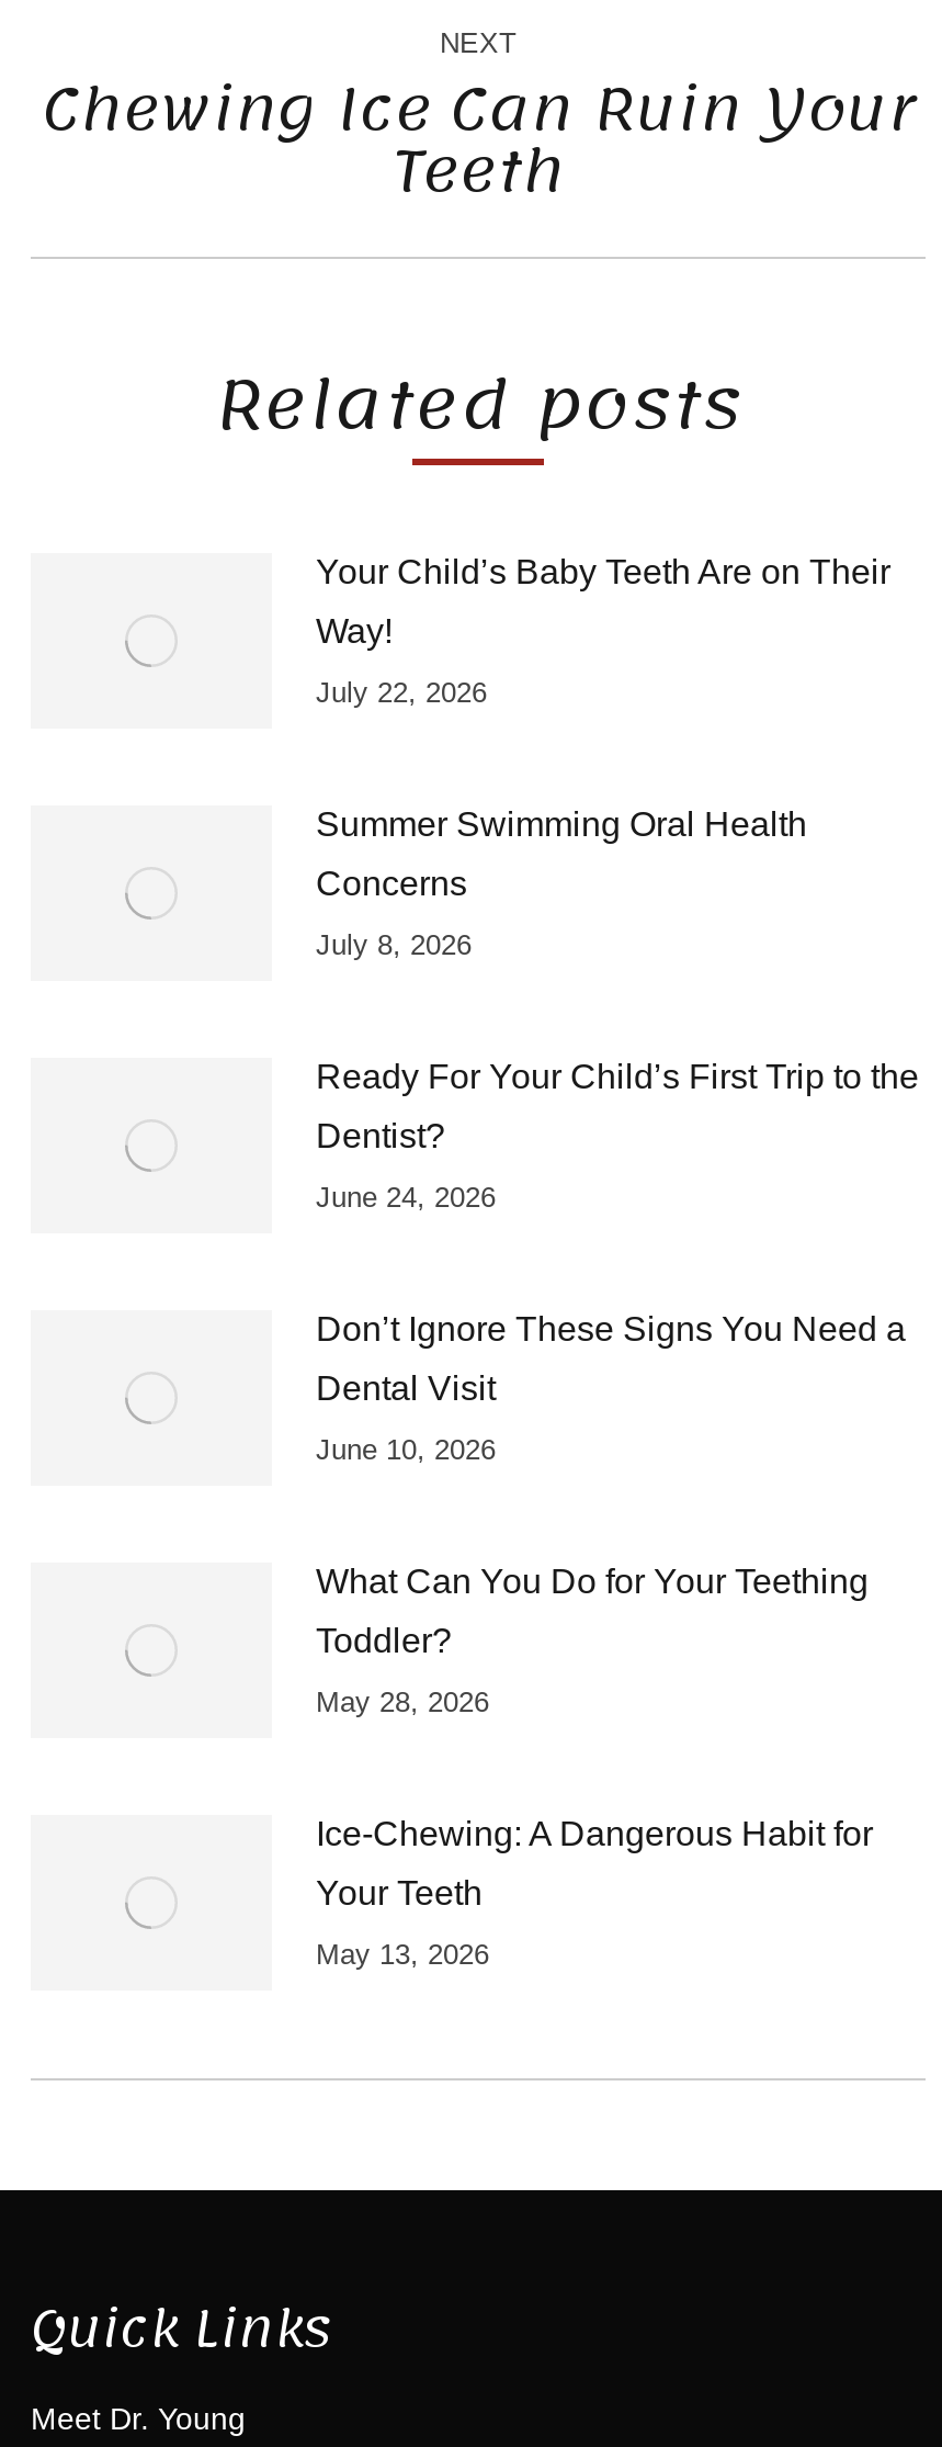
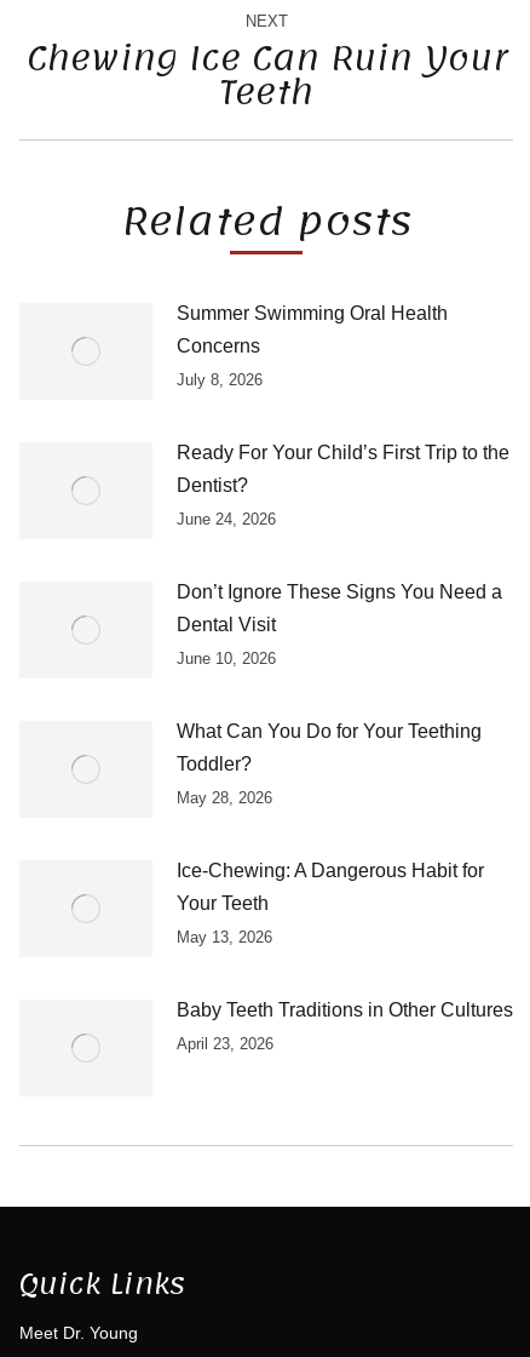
- Your Child’s Baby Teeth Are on Their
- Way!
- July 22, 2026

moved up: Summer Swimming Oral Health | Concerns | July 8, 2026 | ... | Your Teeth | May 13, 2026

+ Baby Teeth Traditions in Other Cultures
+ April 23, 2026
